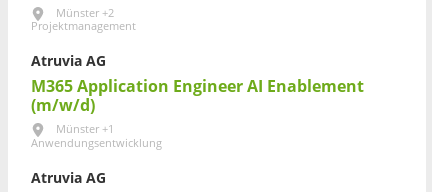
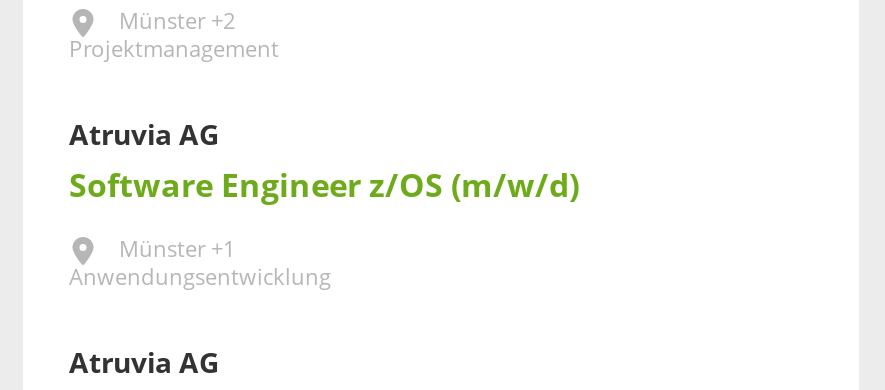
- M365 Application Engineer AI Enablement
- (m/w/d)
+ Software Engineer z/OS (m/w/d)
